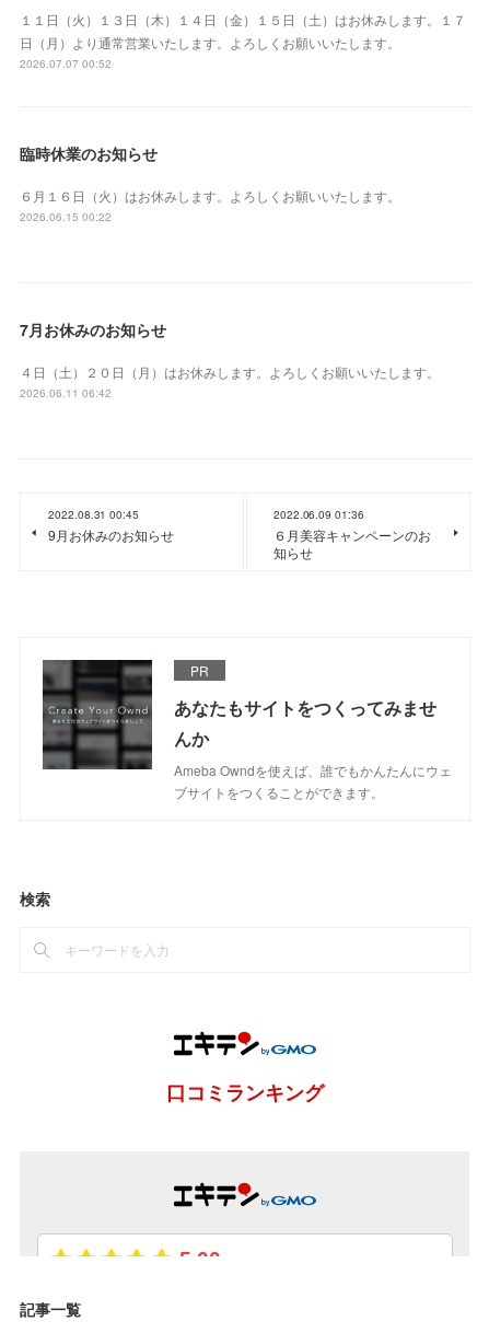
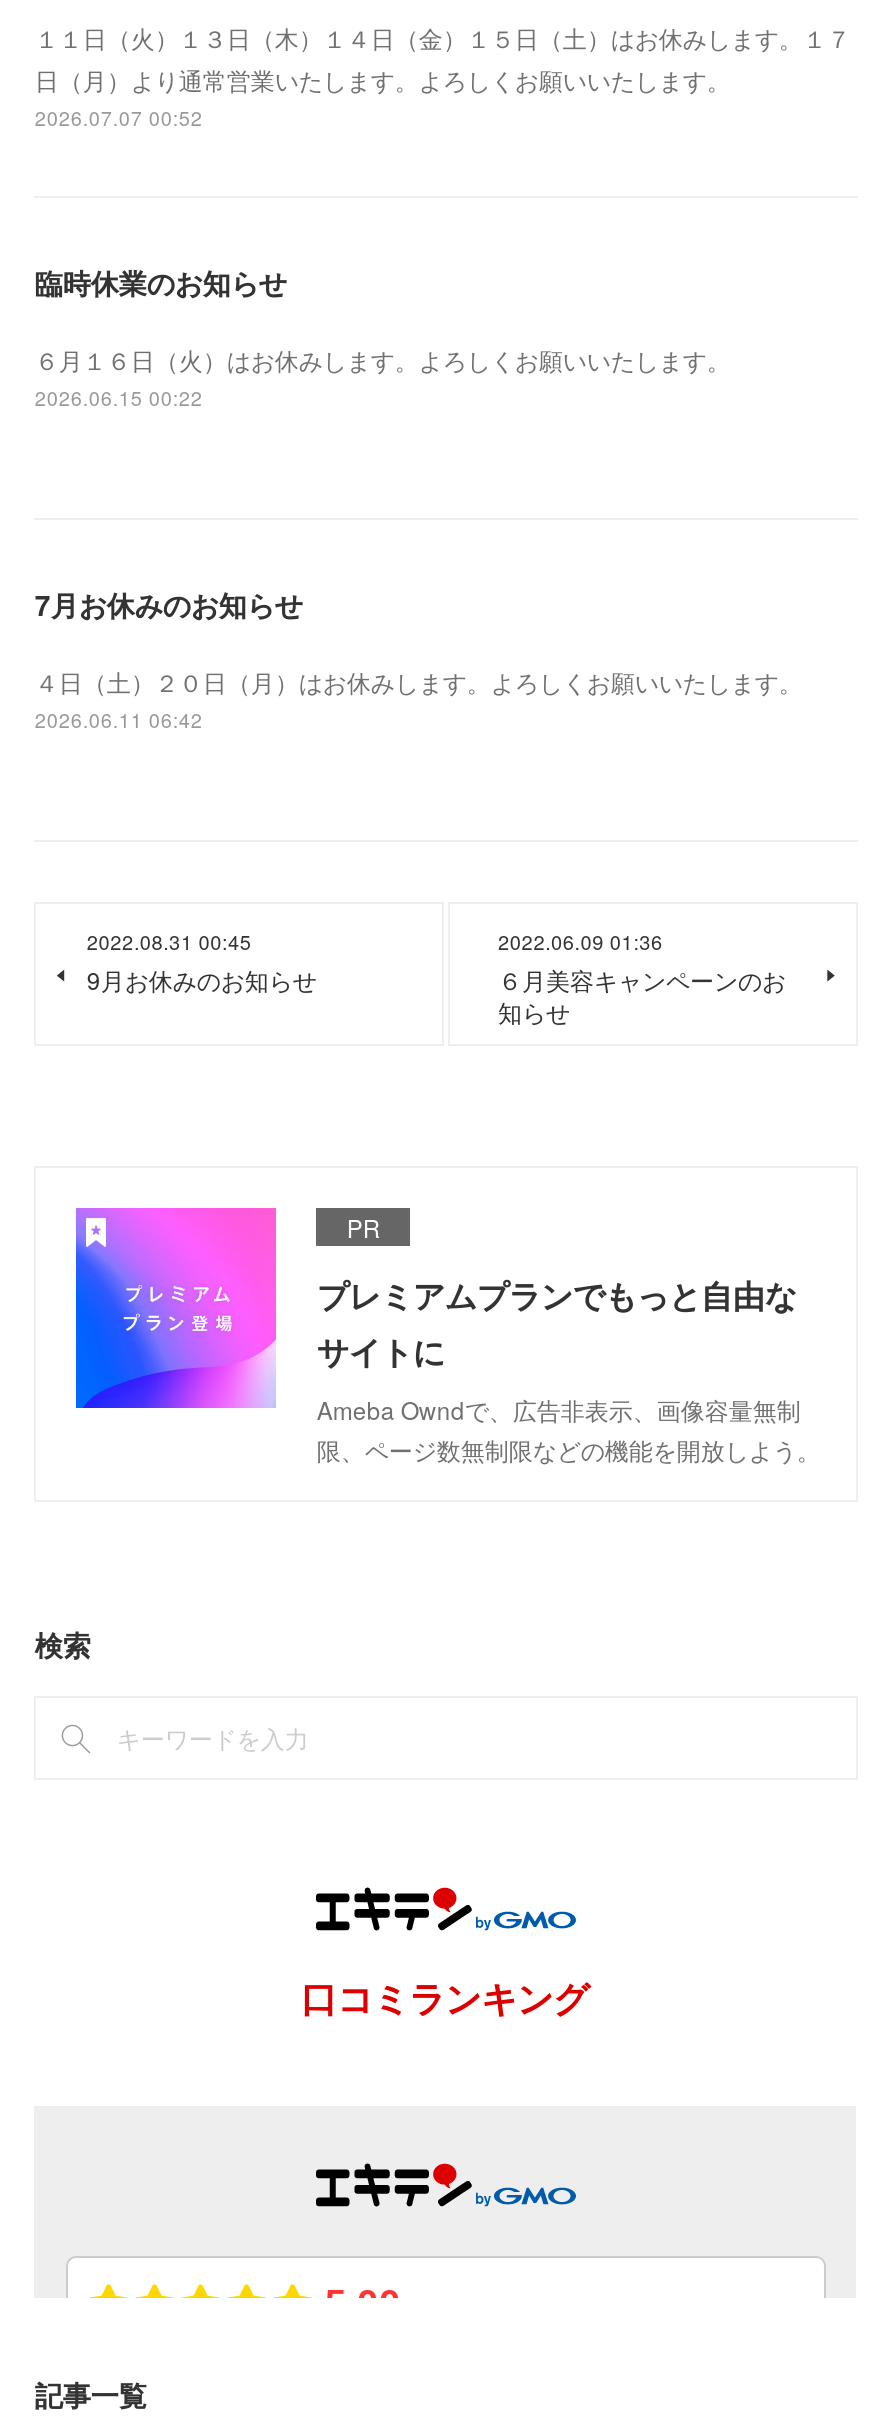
- [image]
- あなたもサイトをつくってみませ
- んか
- Ameba Owndを使えば、誰でもかんたんにウェ
- ブサイトをつくることができます。
+ [image]
+ プレミアムプランでもっと自由な
+ サイトに
+ Ameba Owndで、広告非表示、画像容量無制
+ 限、ページ数無制限などの機能を開放しよう。
